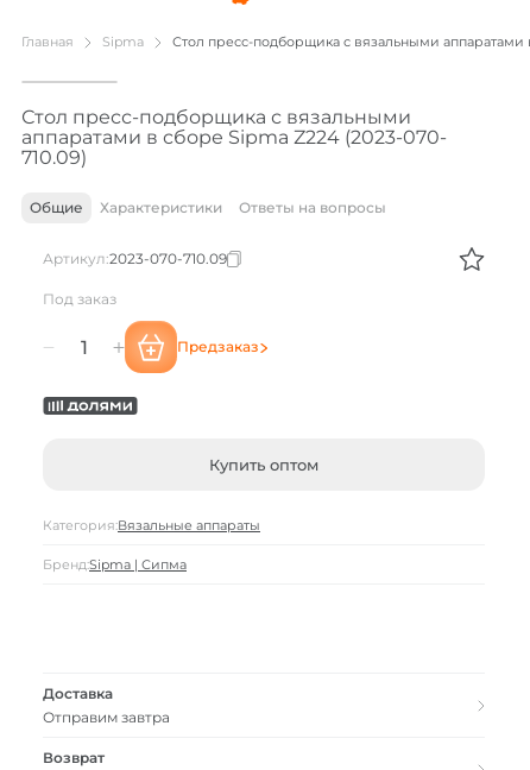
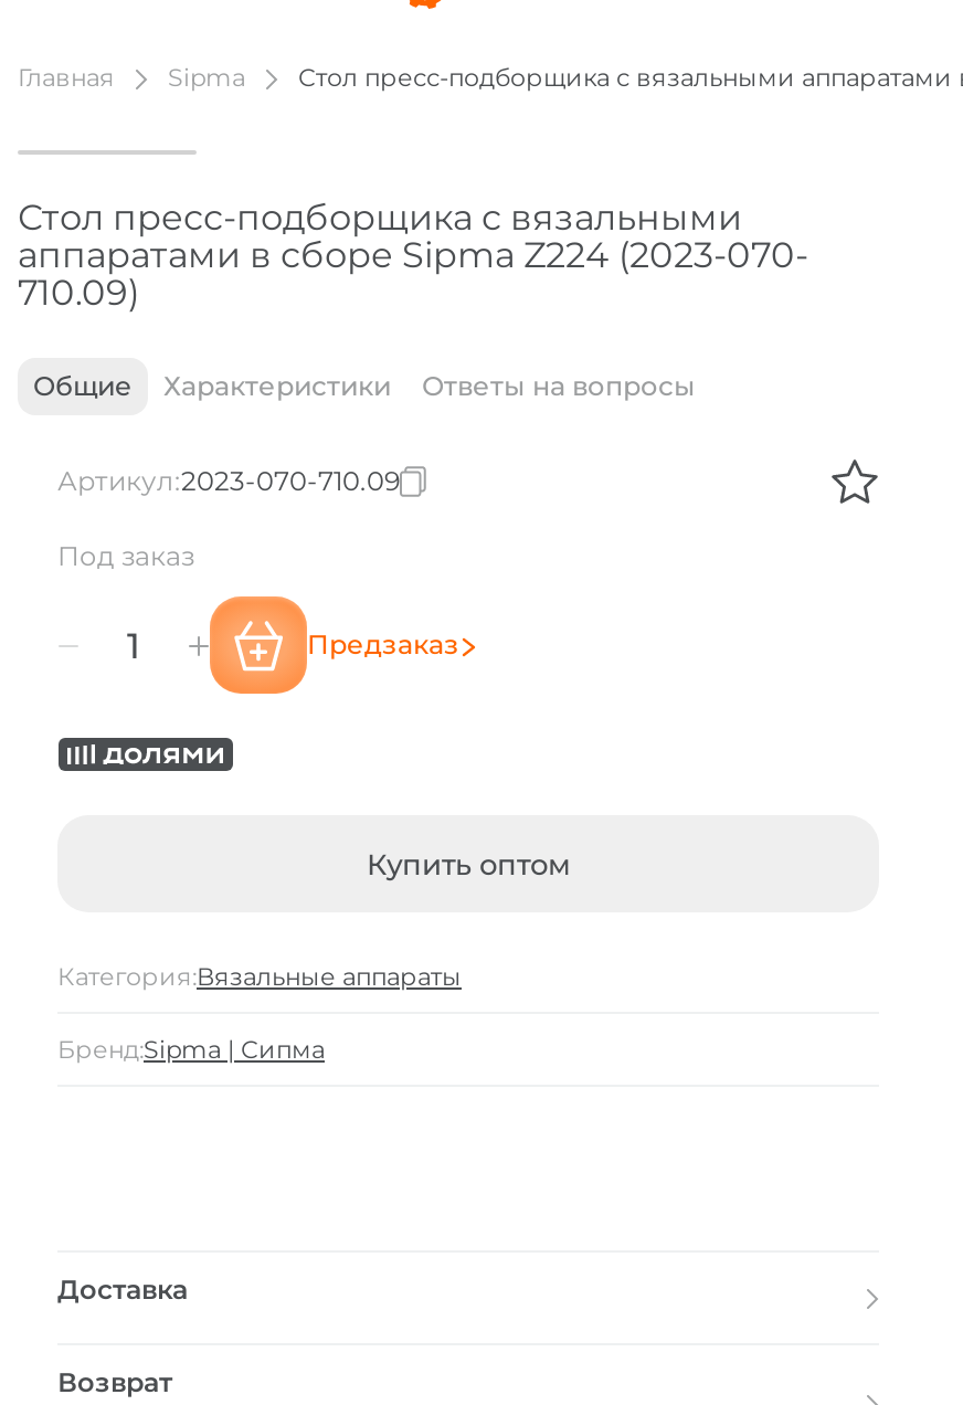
- Отправим завтра
